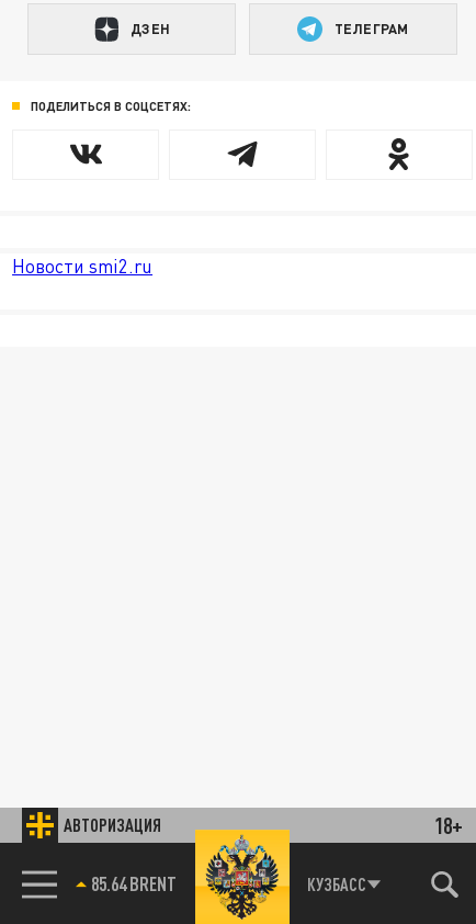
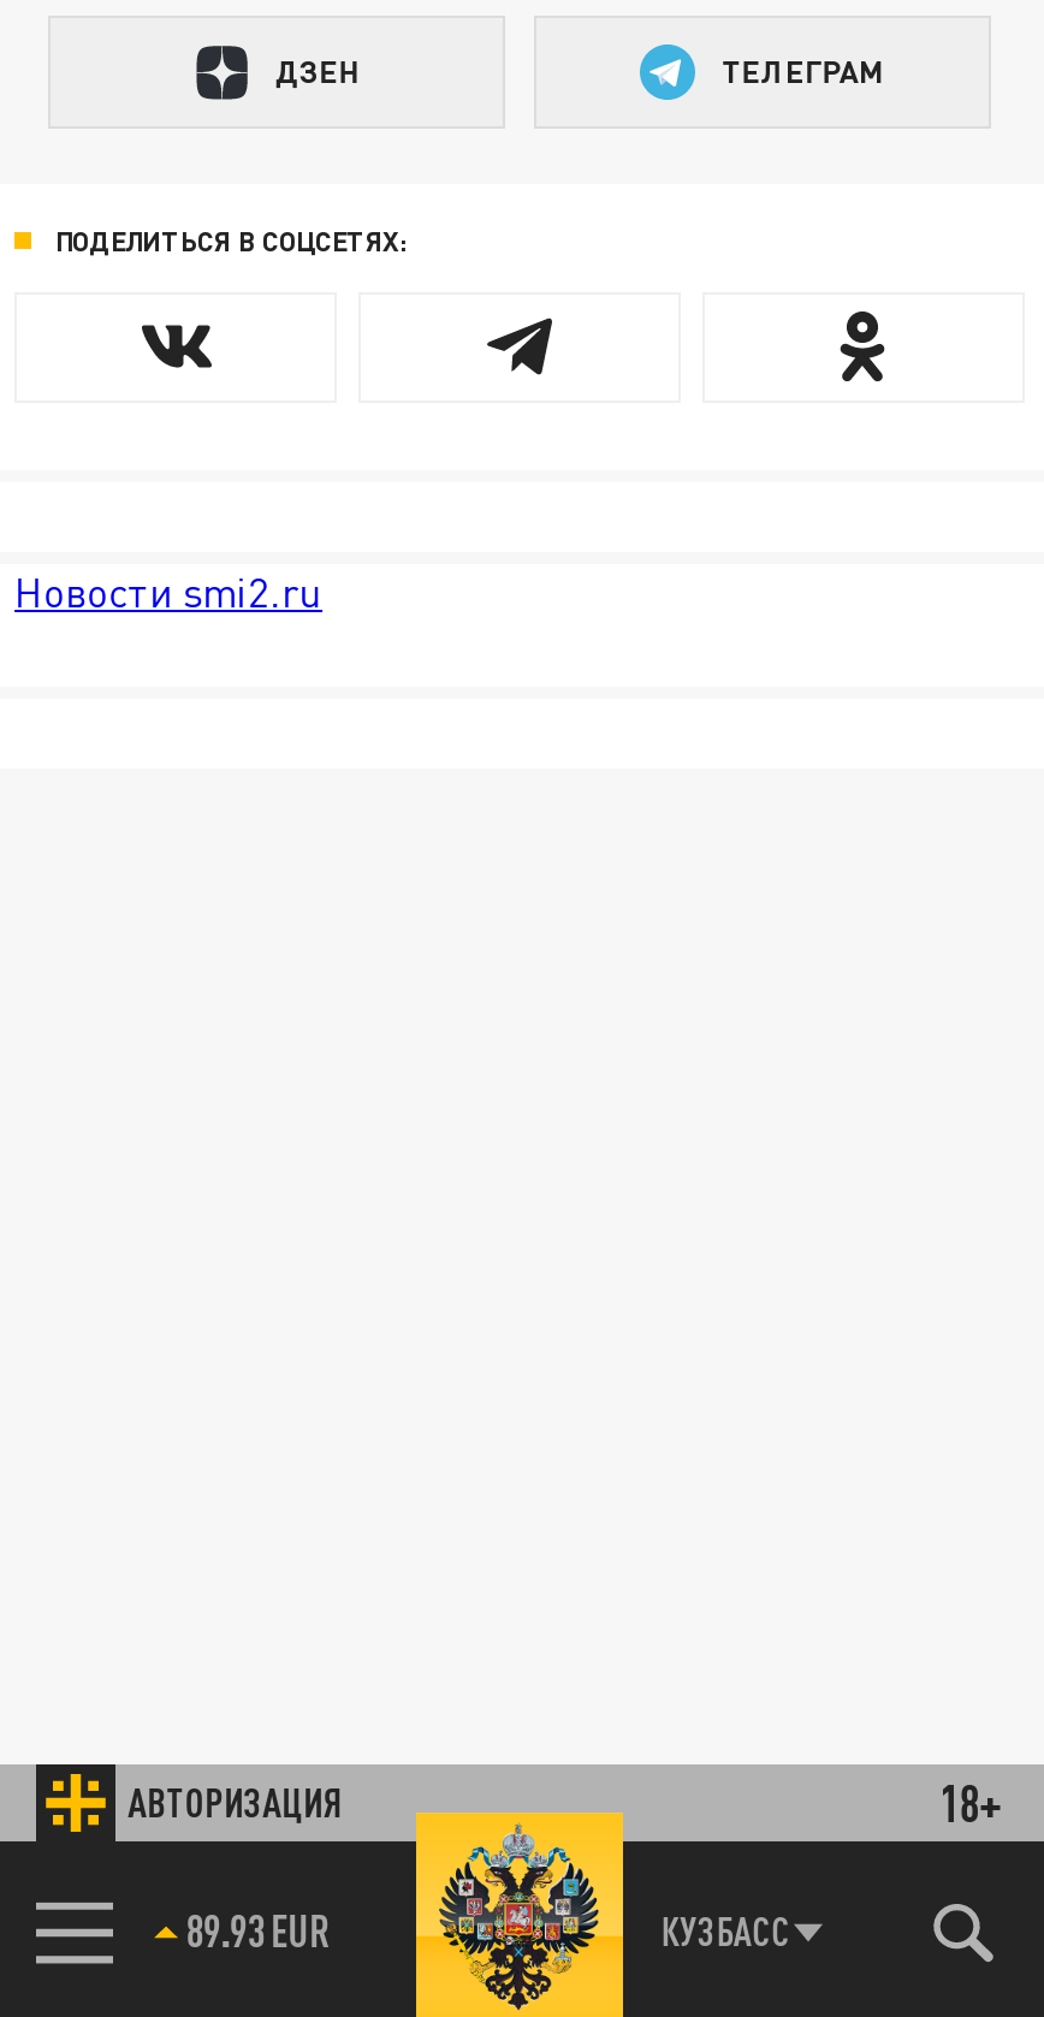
- 85.64 BRENT
+ 89.93 EUR
